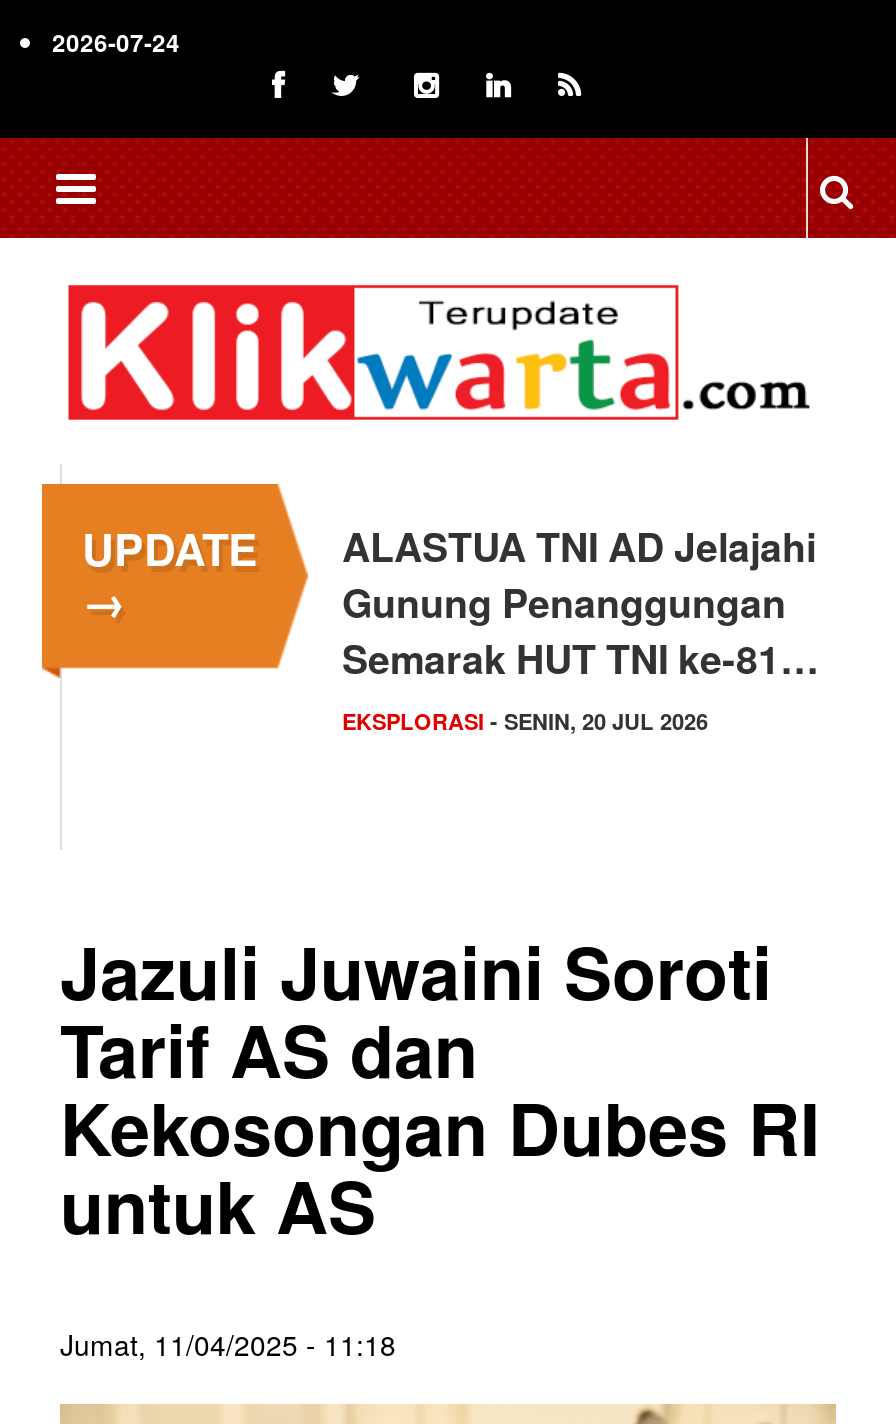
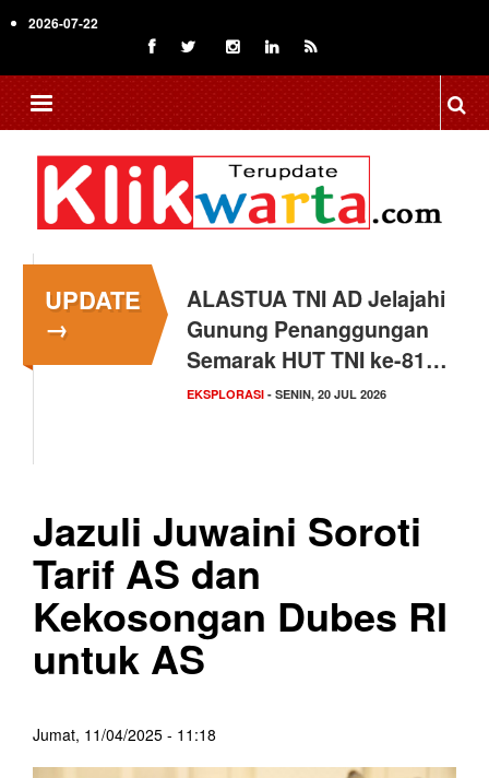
- 2026-07-24
+ 2026-07-22
